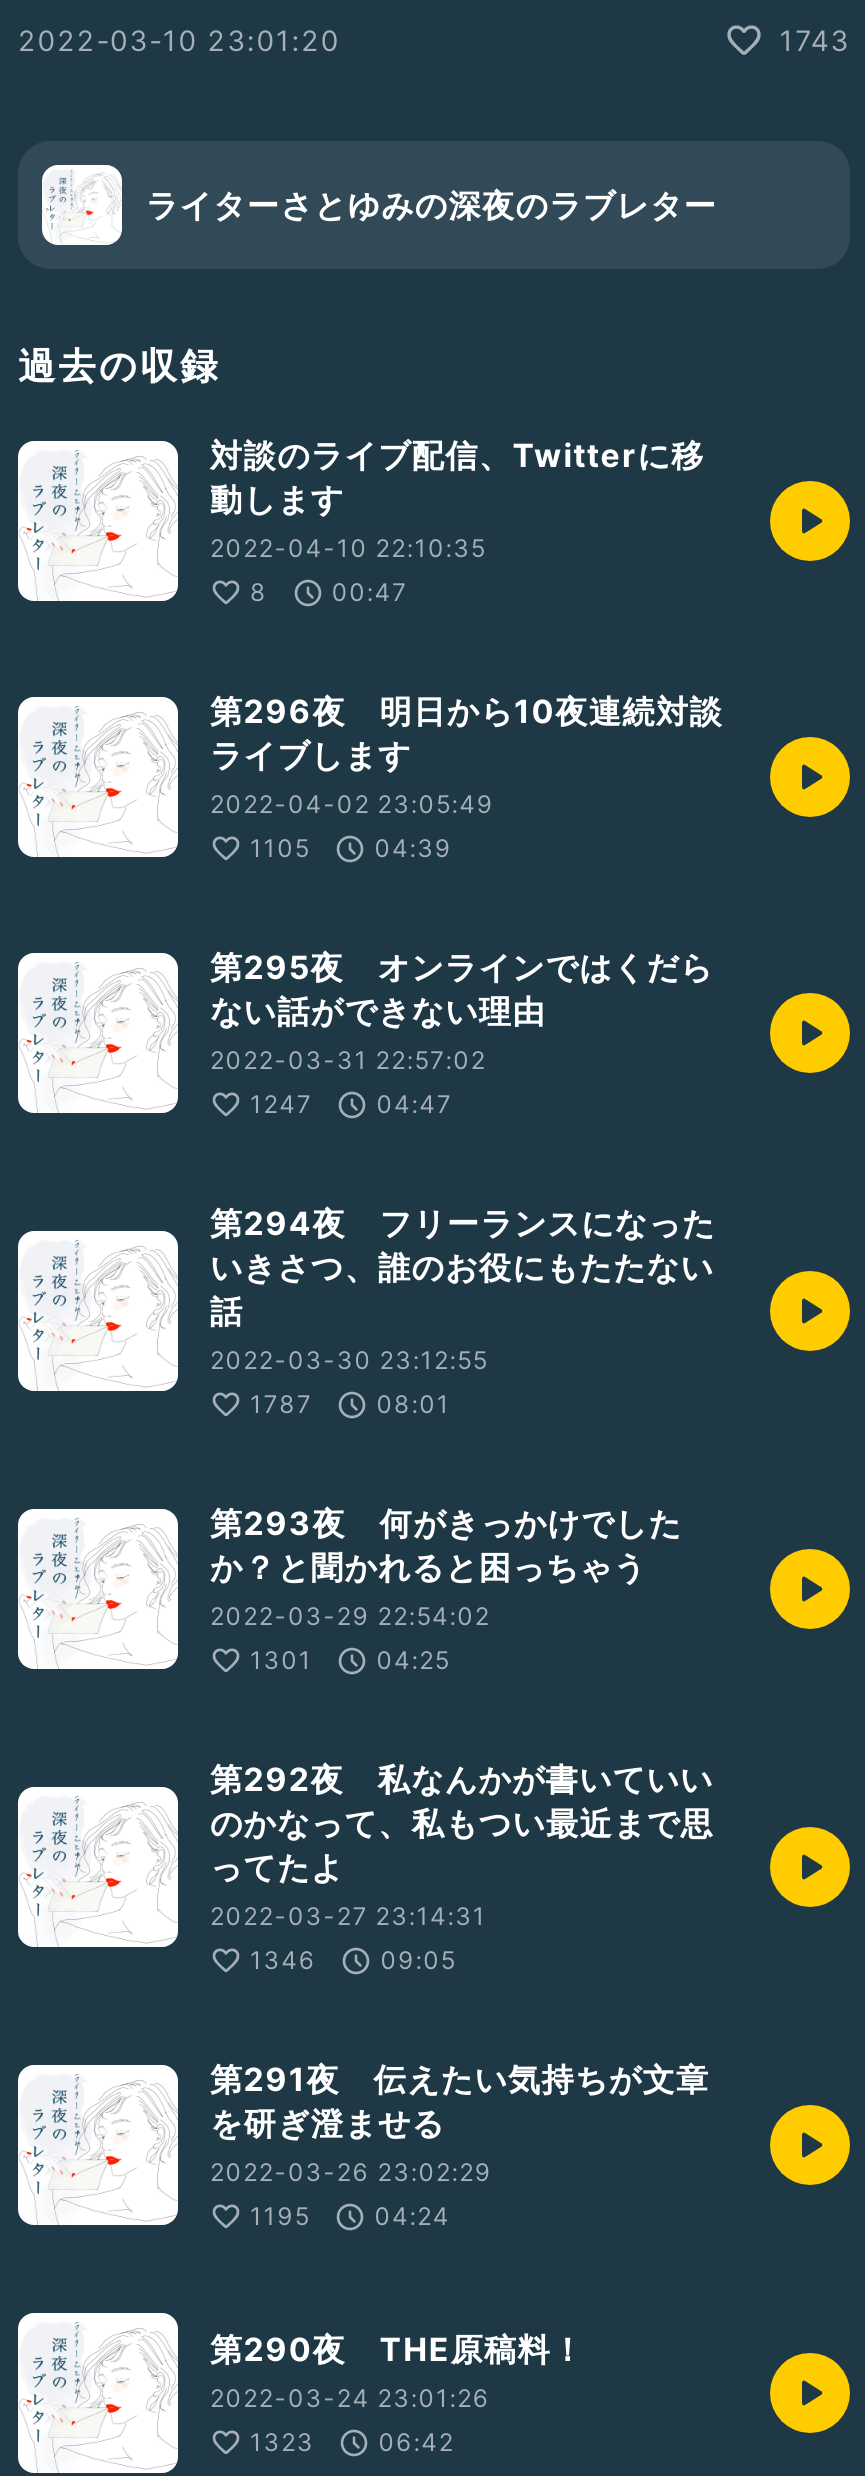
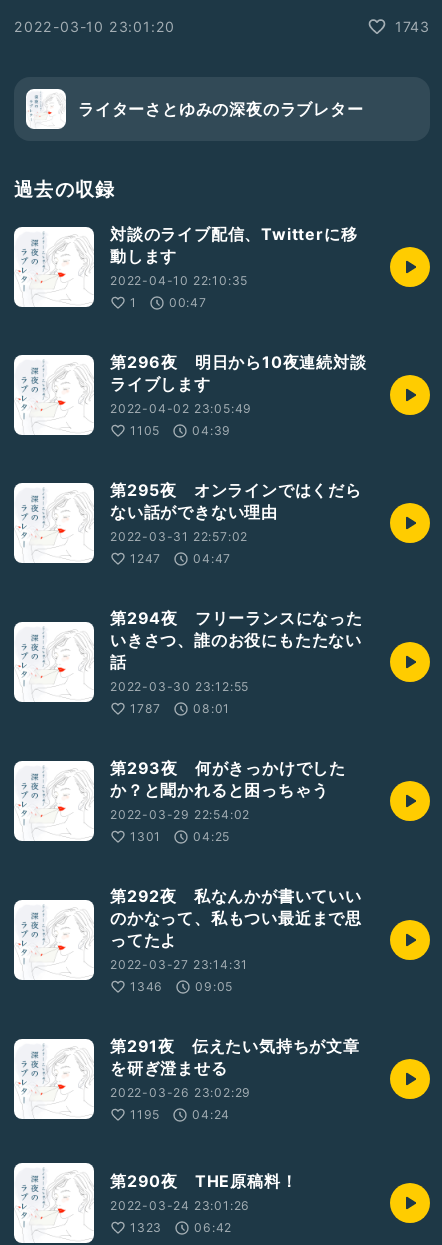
- 8
+ 1
